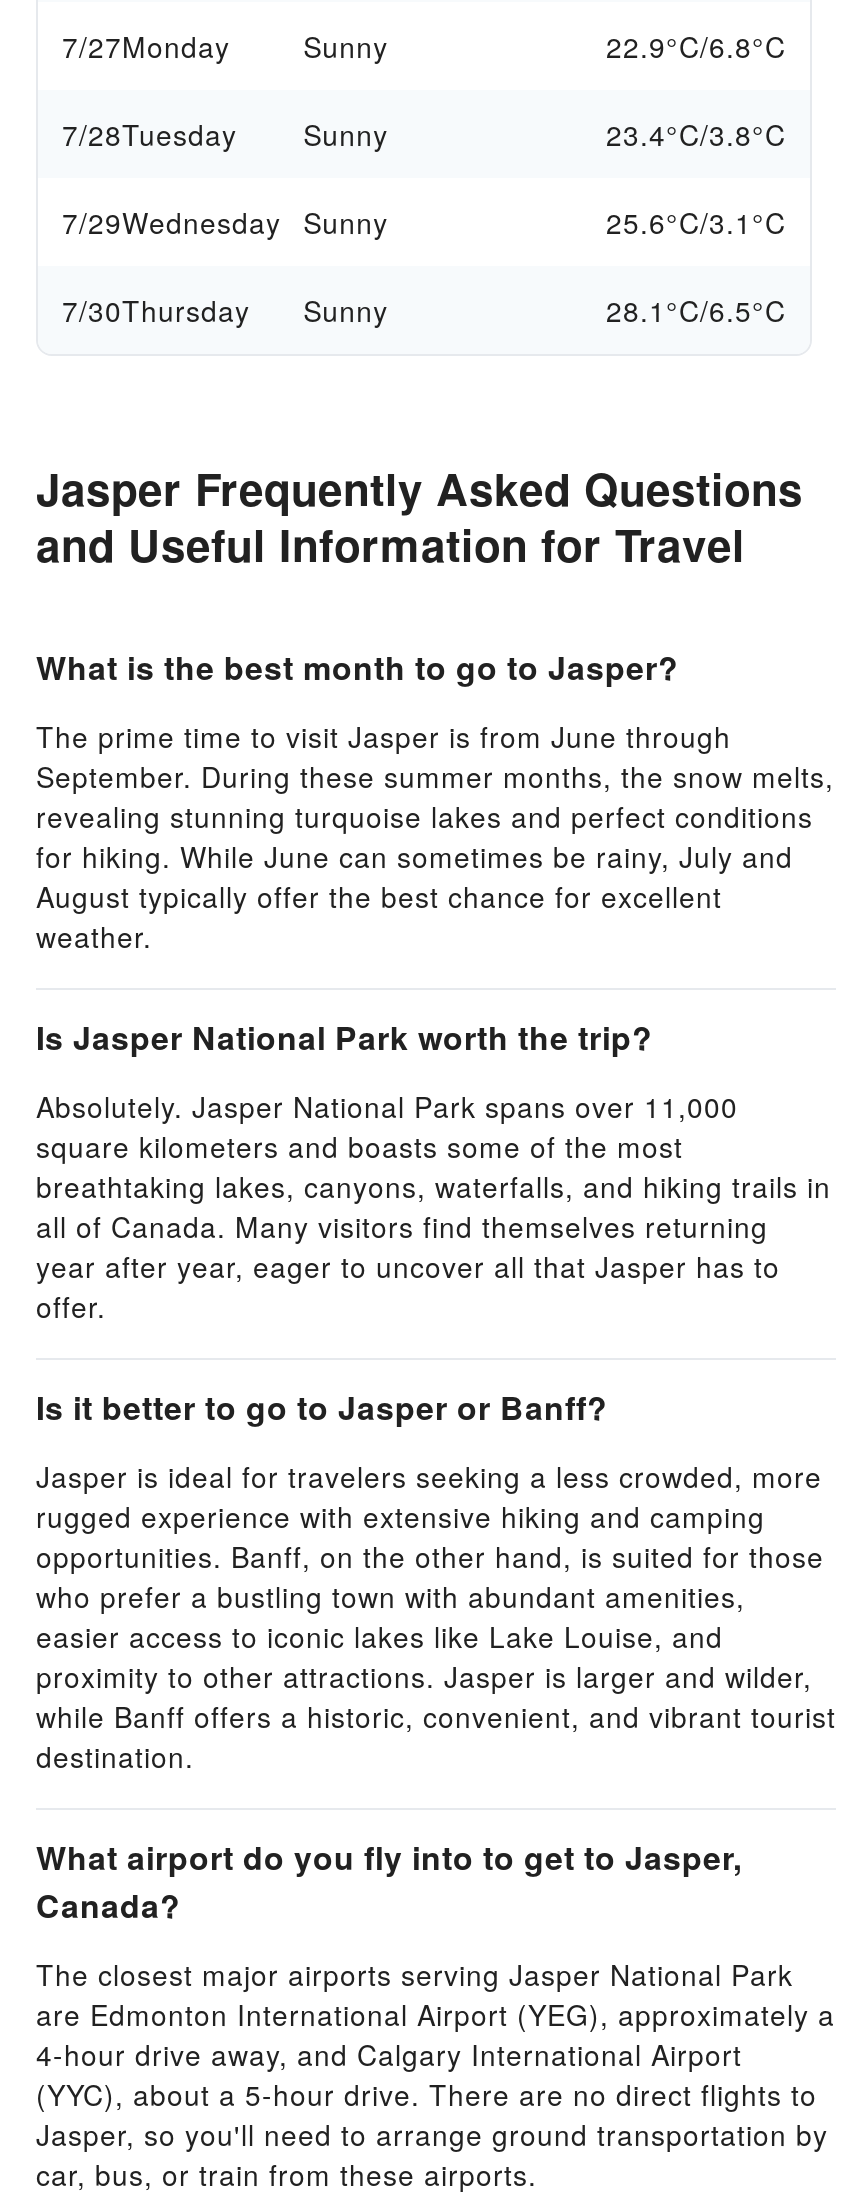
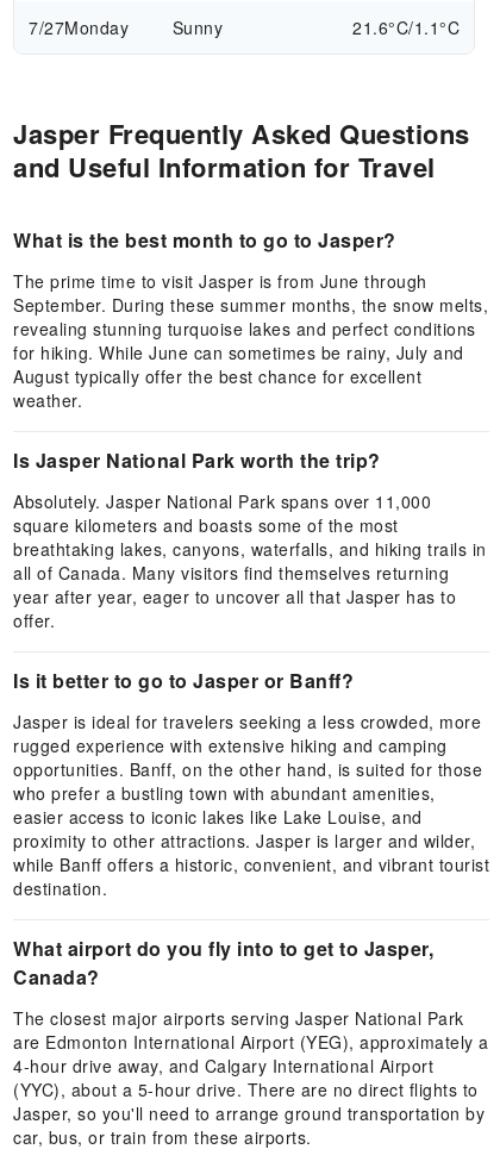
- 22.9°C/6.8°C
- 7/28Tuesday
- Sunny
- 23.4°C/3.8°C
- 7/29Wednesday Sunny
- 25.6°C/3.1°C
- 7/30Thursday
- Sunny
- 28.1°C/6.5°C
+ 21.6°C/1.1°C
